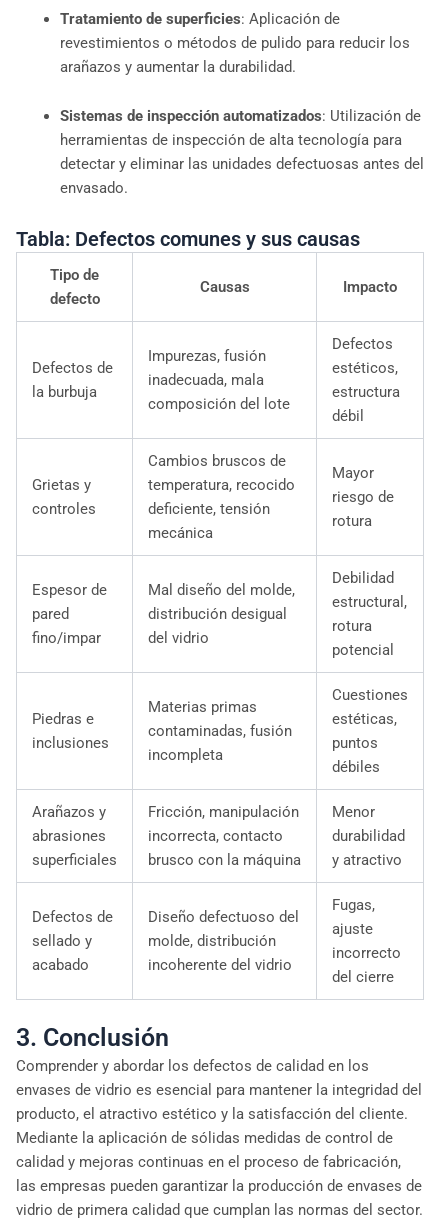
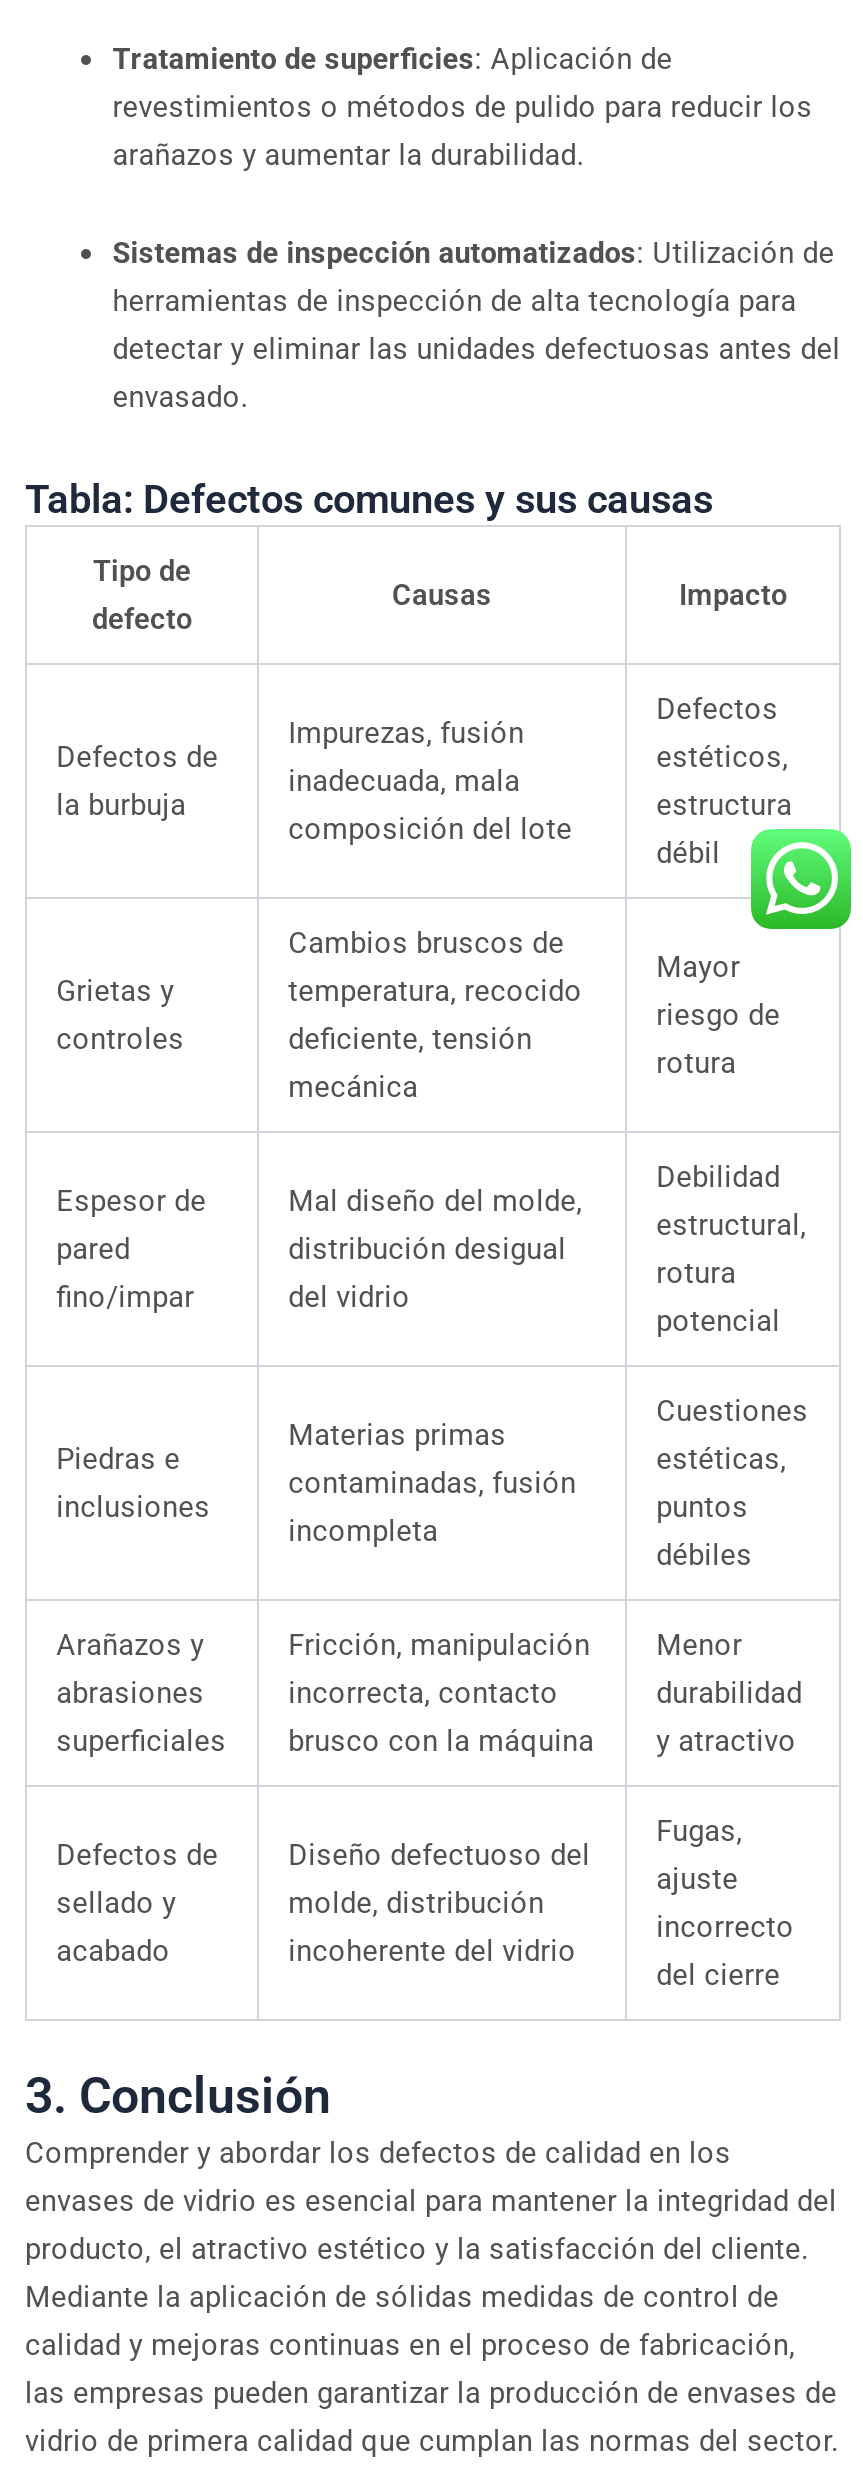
+ [image]
